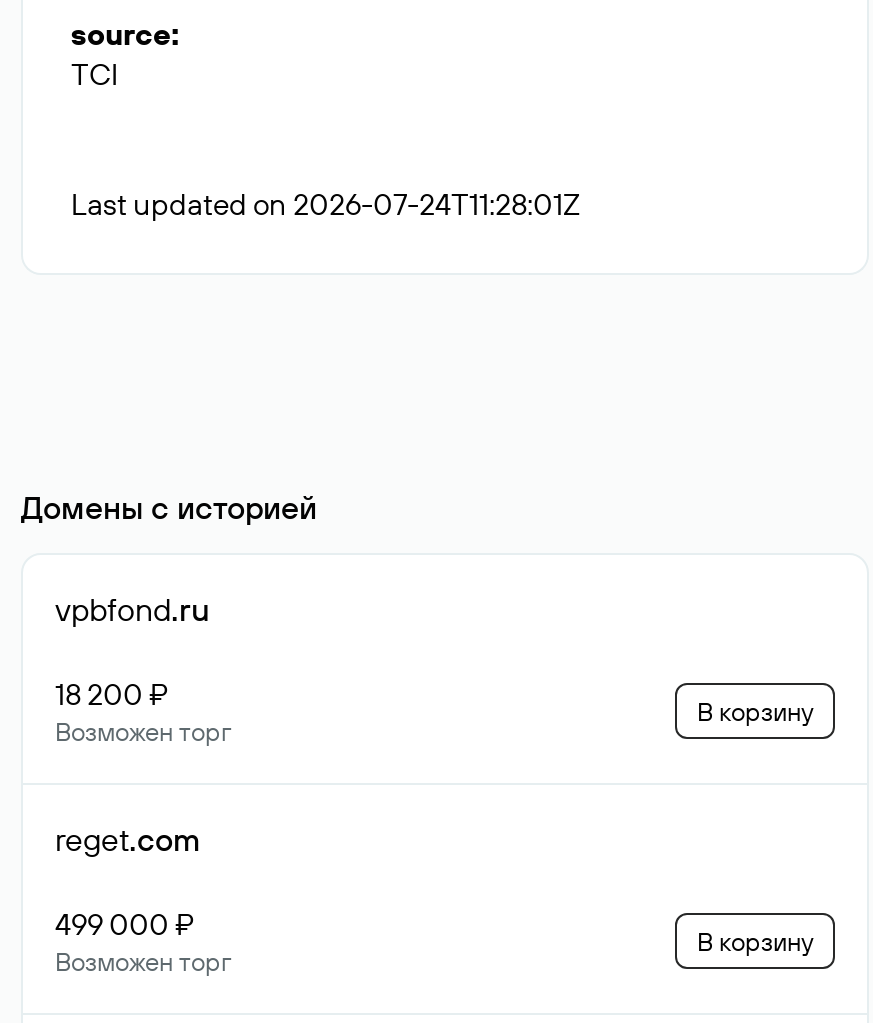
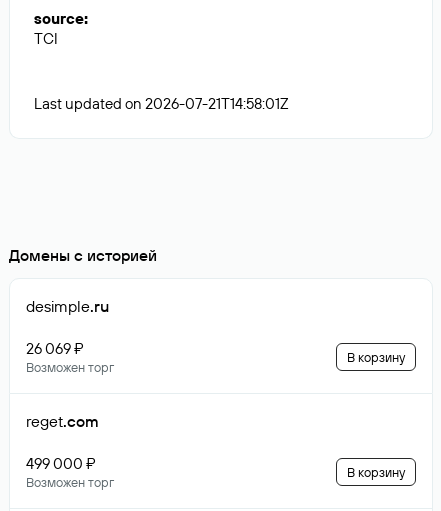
- Last updated on 2026-07-24T11:28:01Z
+ Last updated on 2026-07-21T14:58:01Z

- vpbfond.ru
+ desimple.ru

- 18 200 ₽
+ 26 069 ₽
